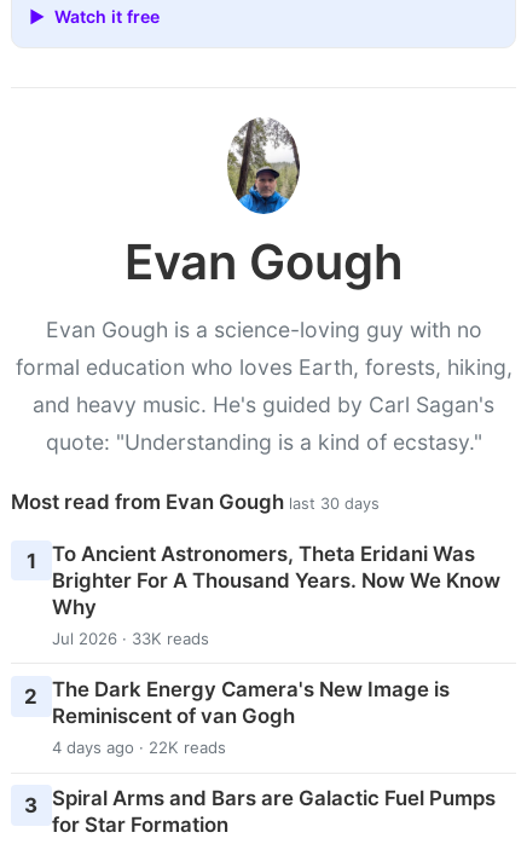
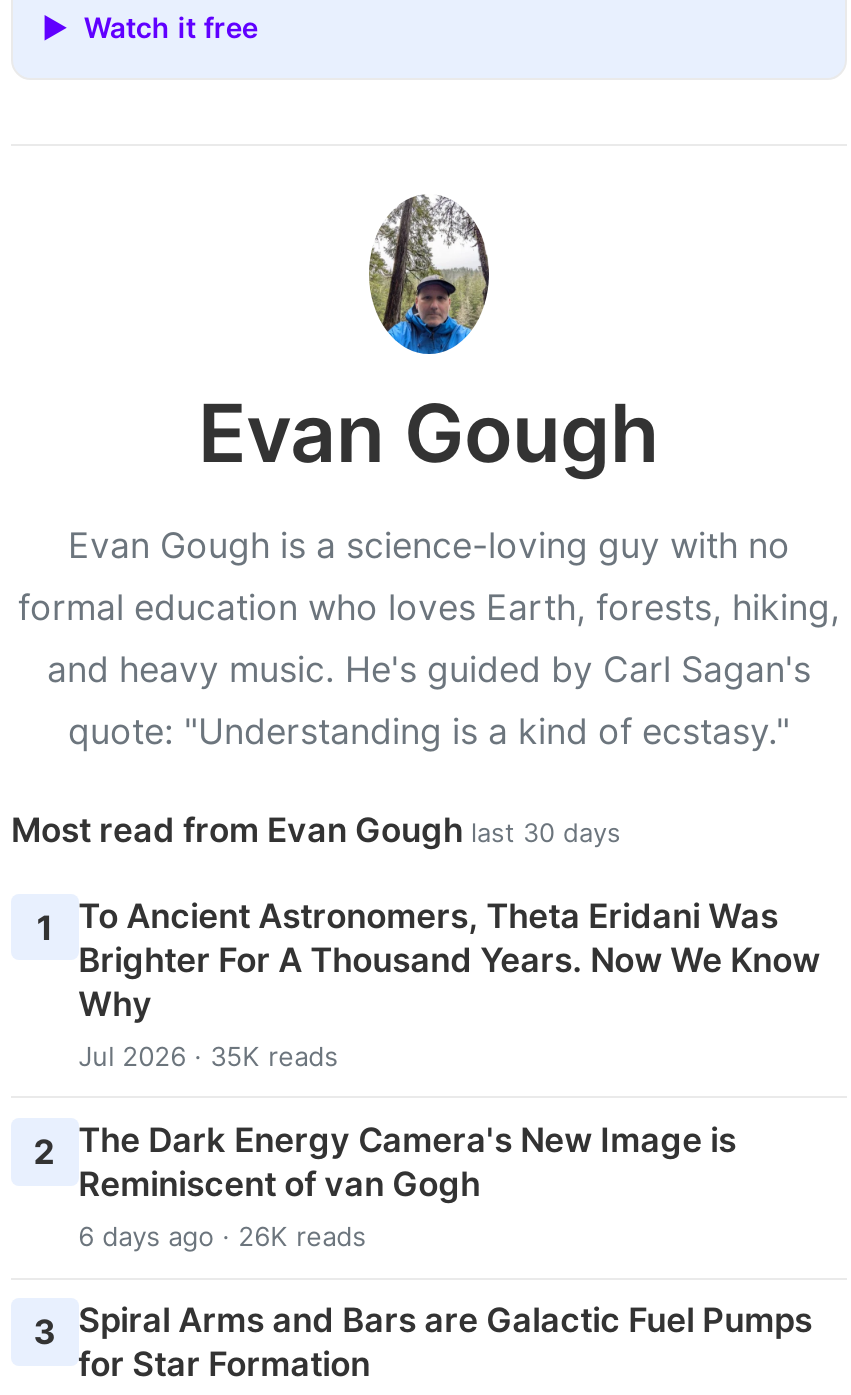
- Jul 2026 · 33K reads
+ Jul 2026 · 35K reads

- 4 days ago · 22K reads
+ 6 days ago · 26K reads
